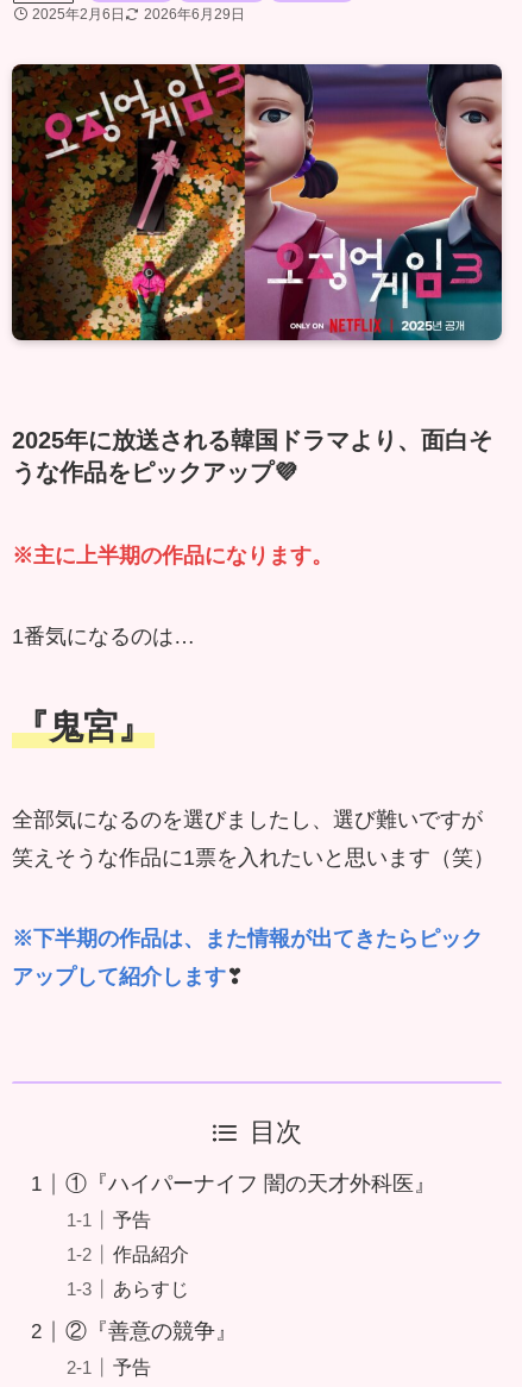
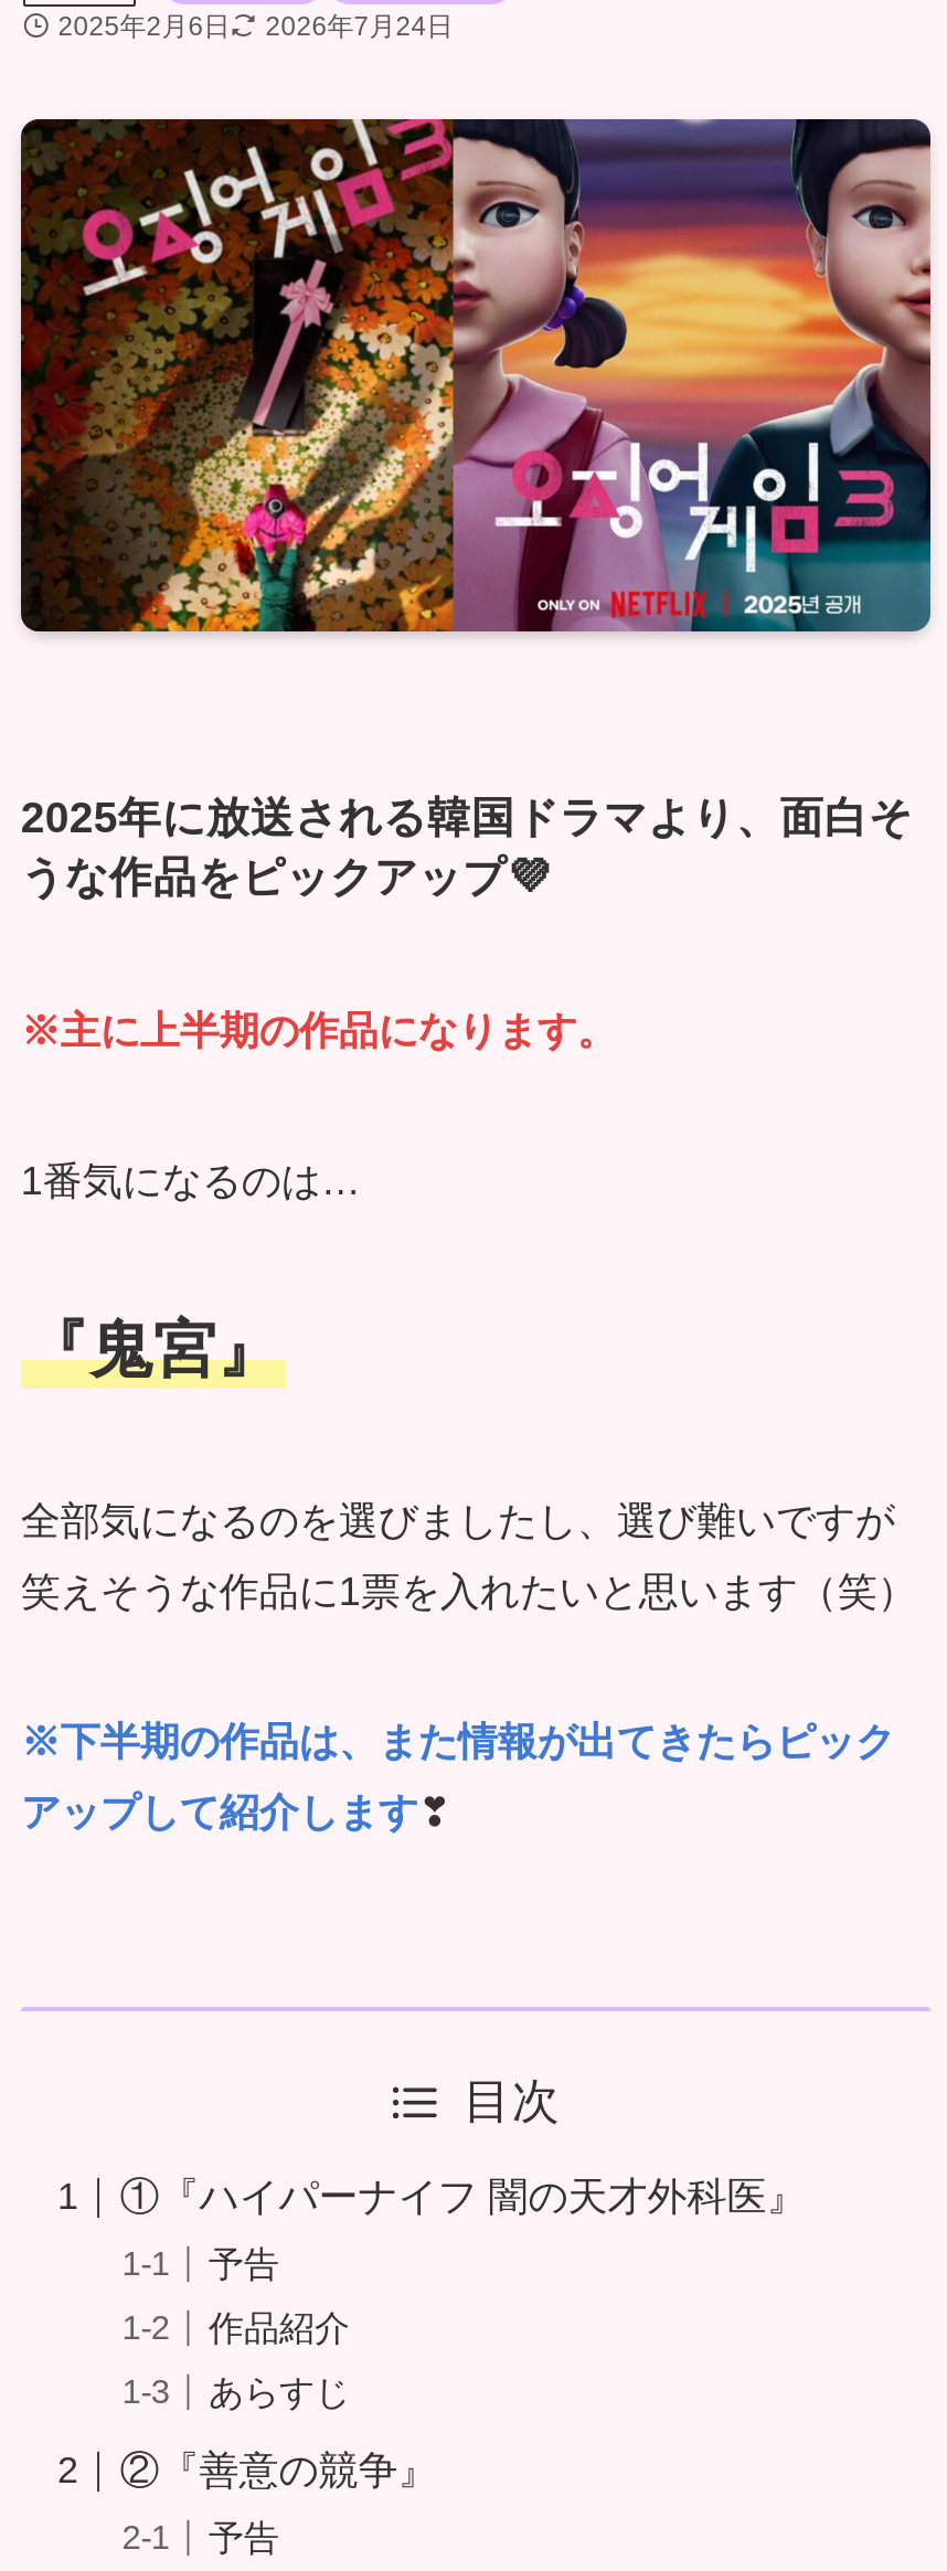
- 2025年2月6日 2026年6月29日
+ 2025年2月6日 2026年7月24日
